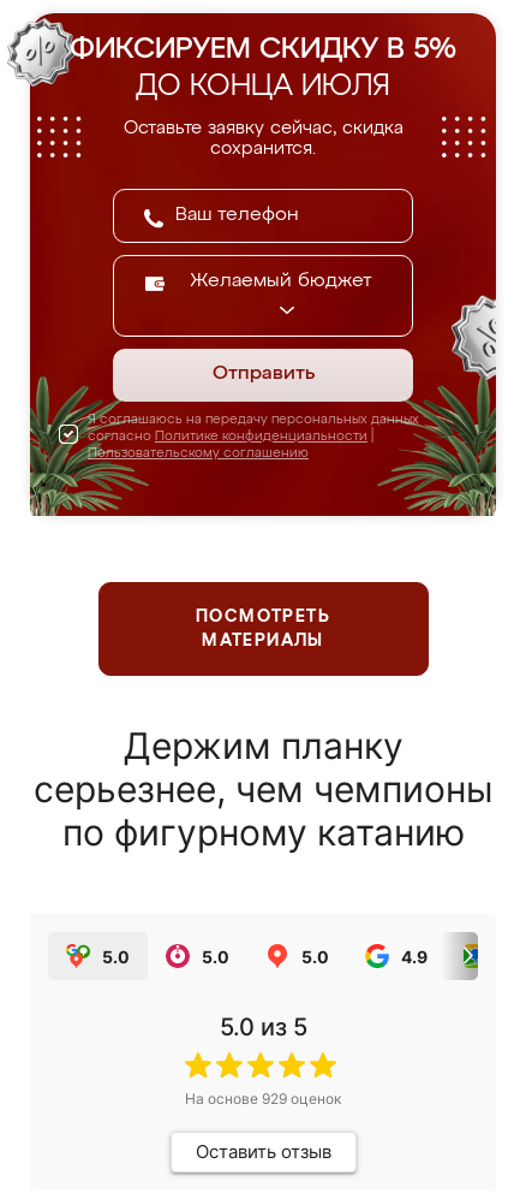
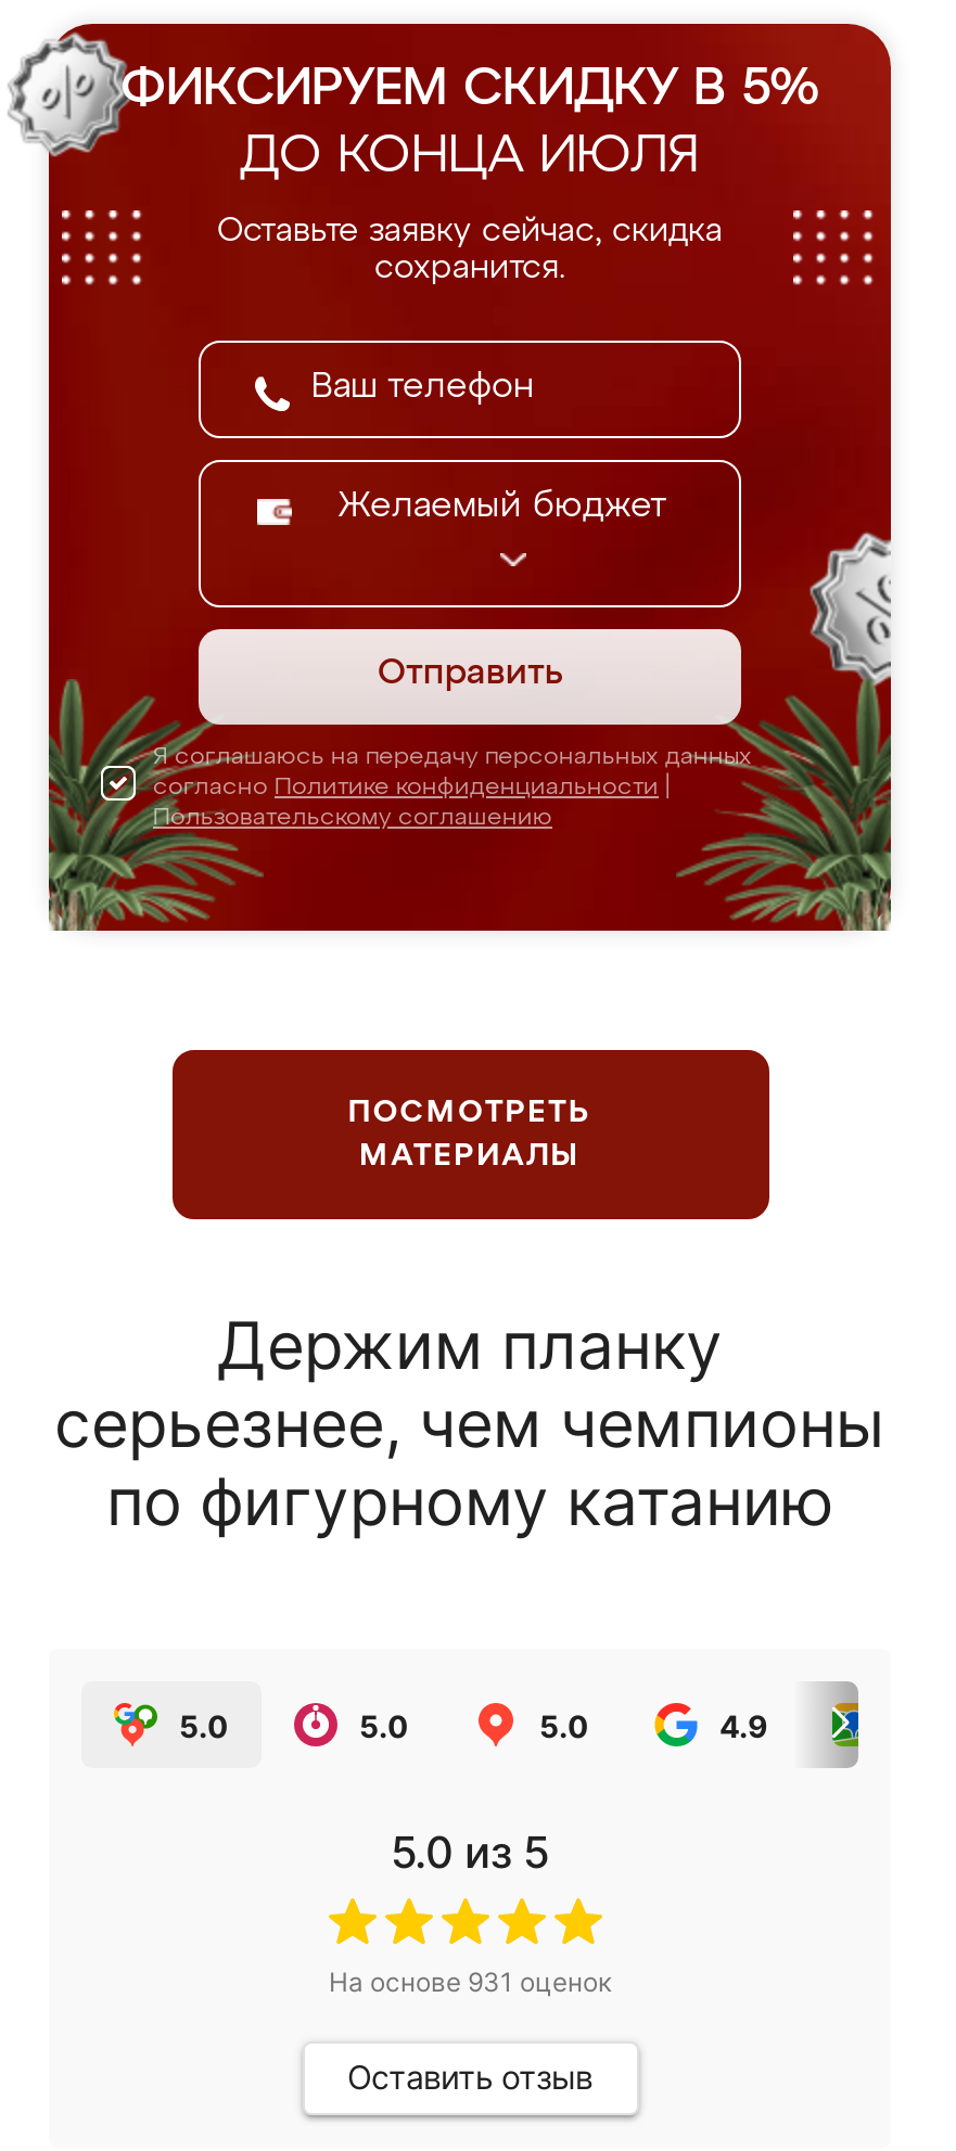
- На основе 929 оценок
+ На основе 931 оценок
